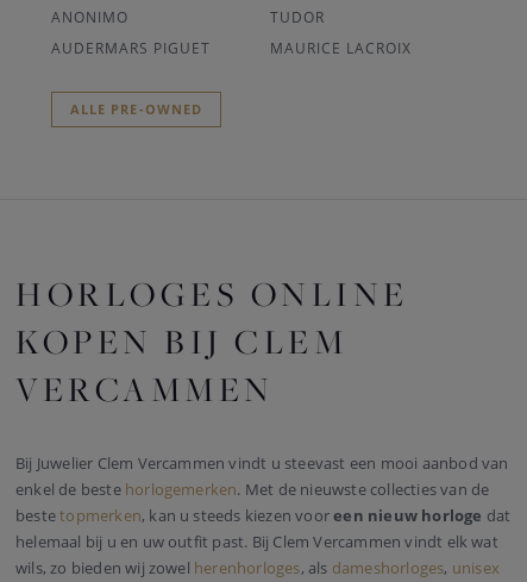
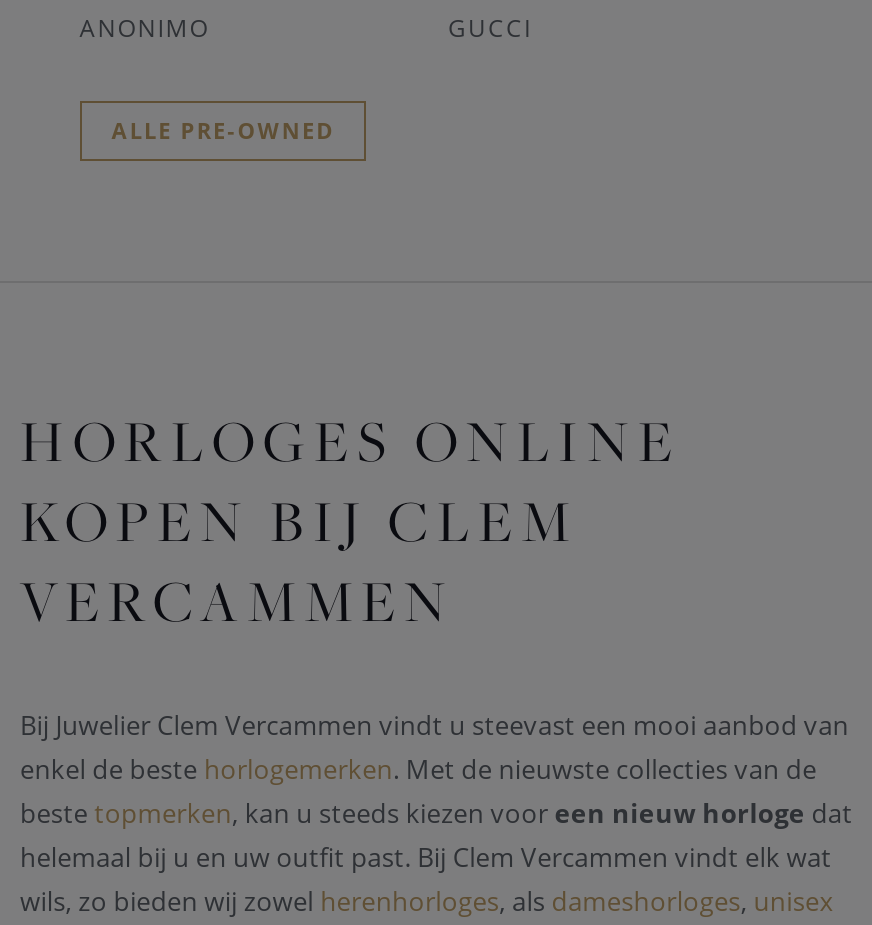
- TUDOR
- AUDERMARS PIGUET
- MAURICE LACROIX
+ GUCCI
